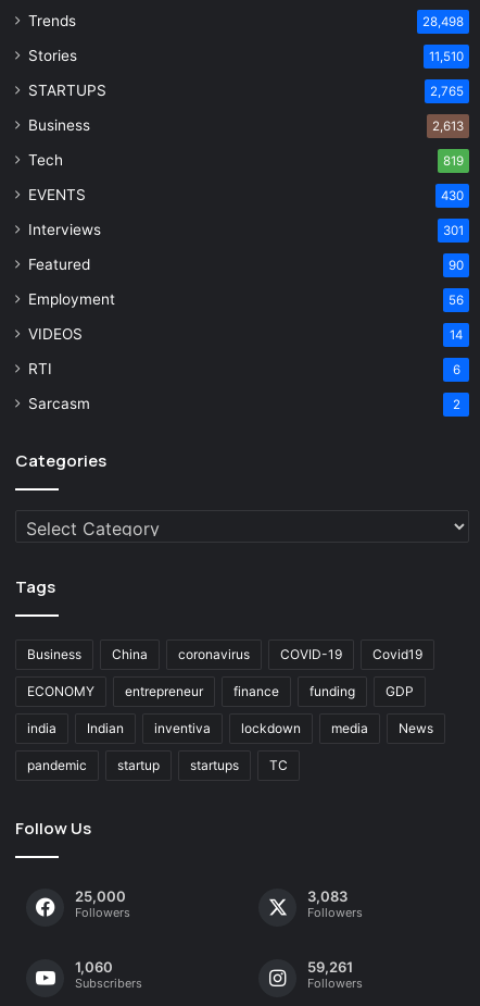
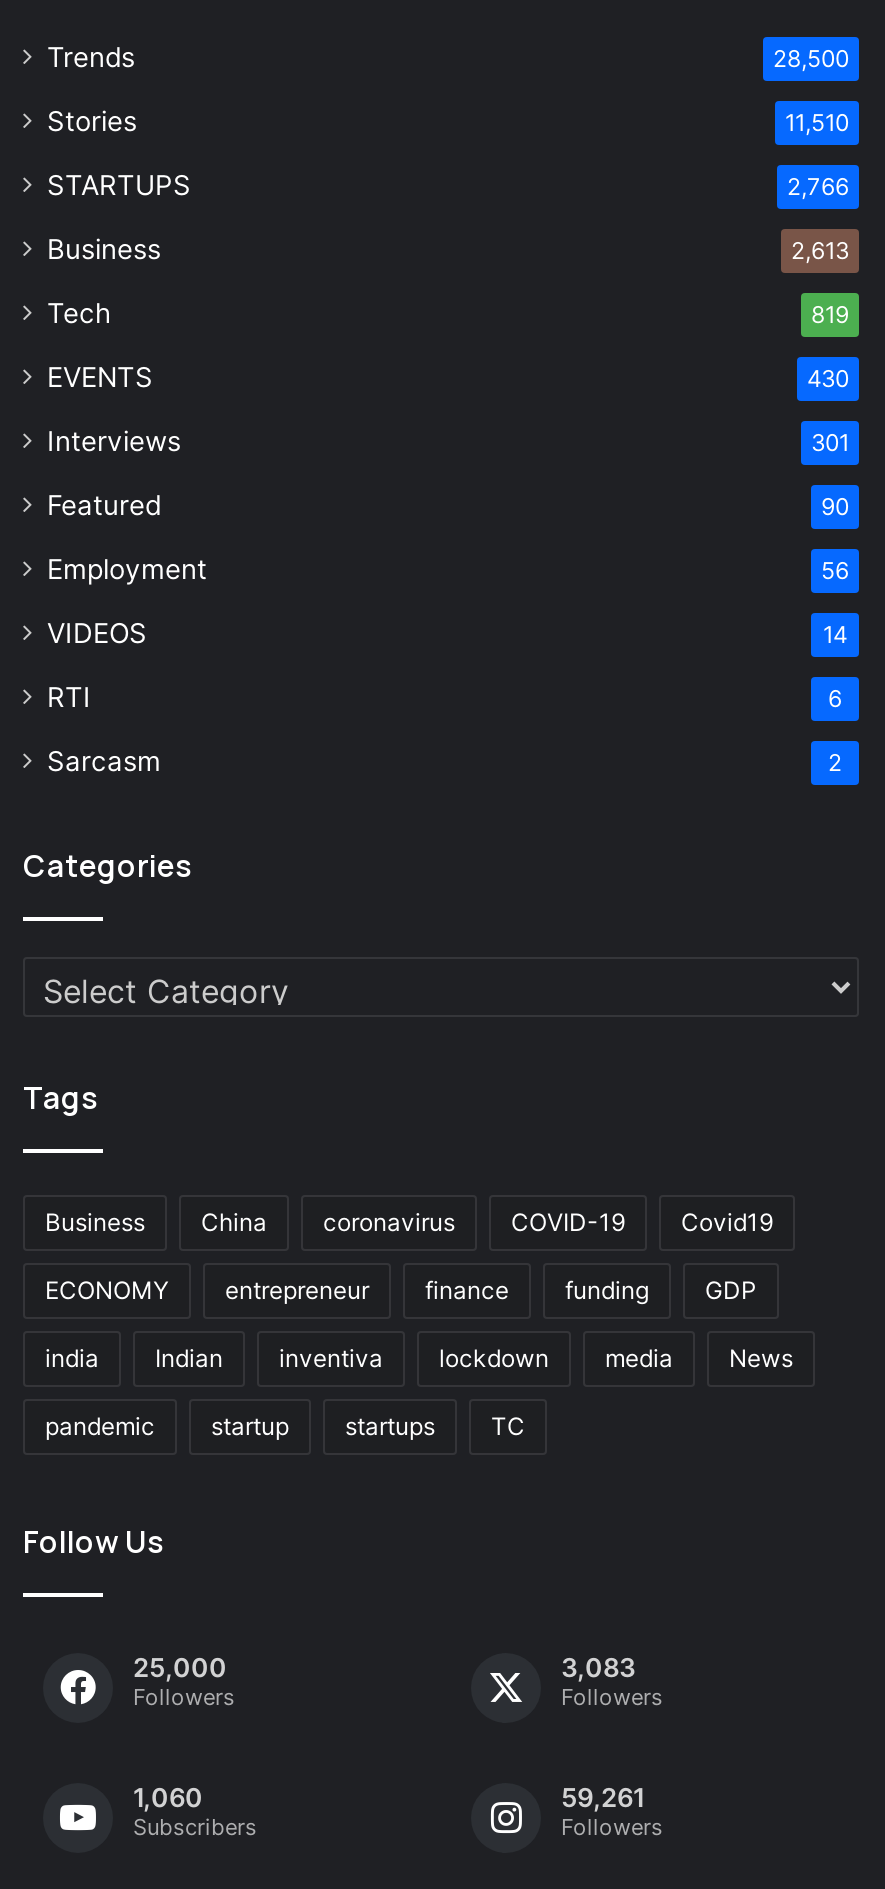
- 28,498
+ 28,500

- 2,765
+ 2,766
